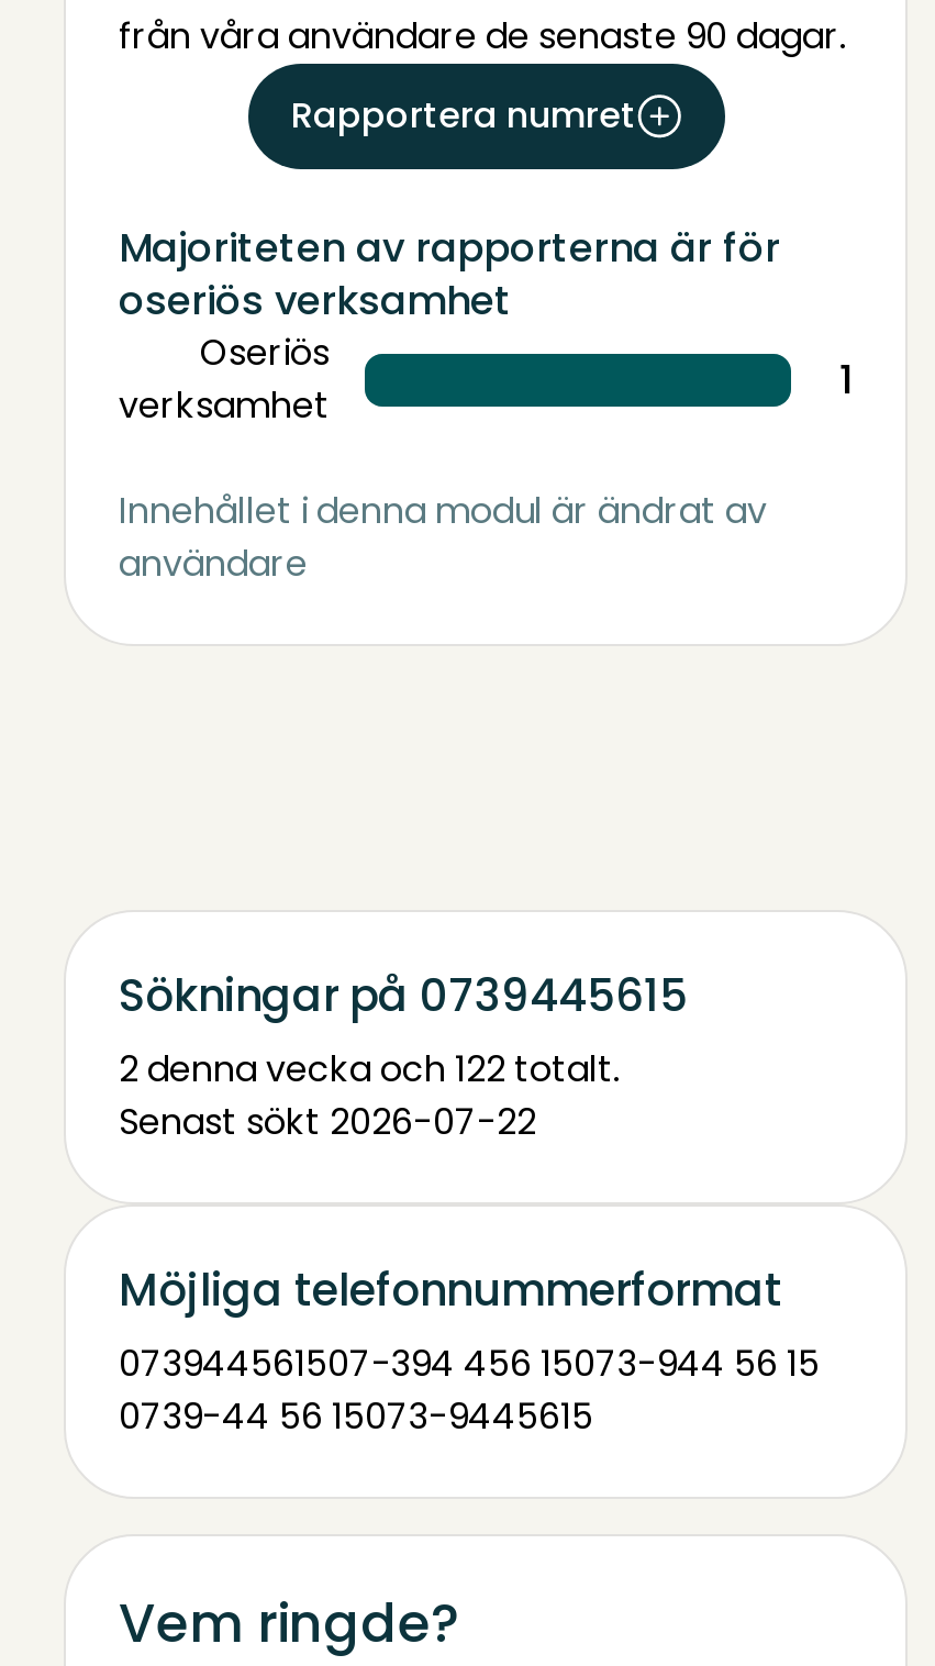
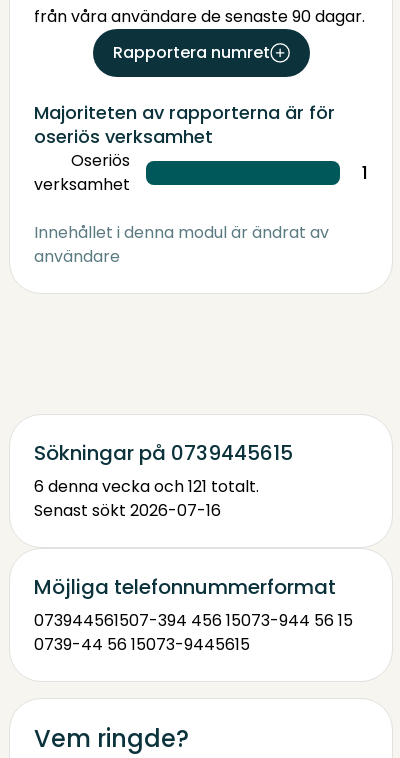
- 2 denna vecka och 122 totalt.
+ 6 denna vecka och 121 totalt.

- Senast sökt 2026-07-22
+ Senast sökt 2026-07-16
